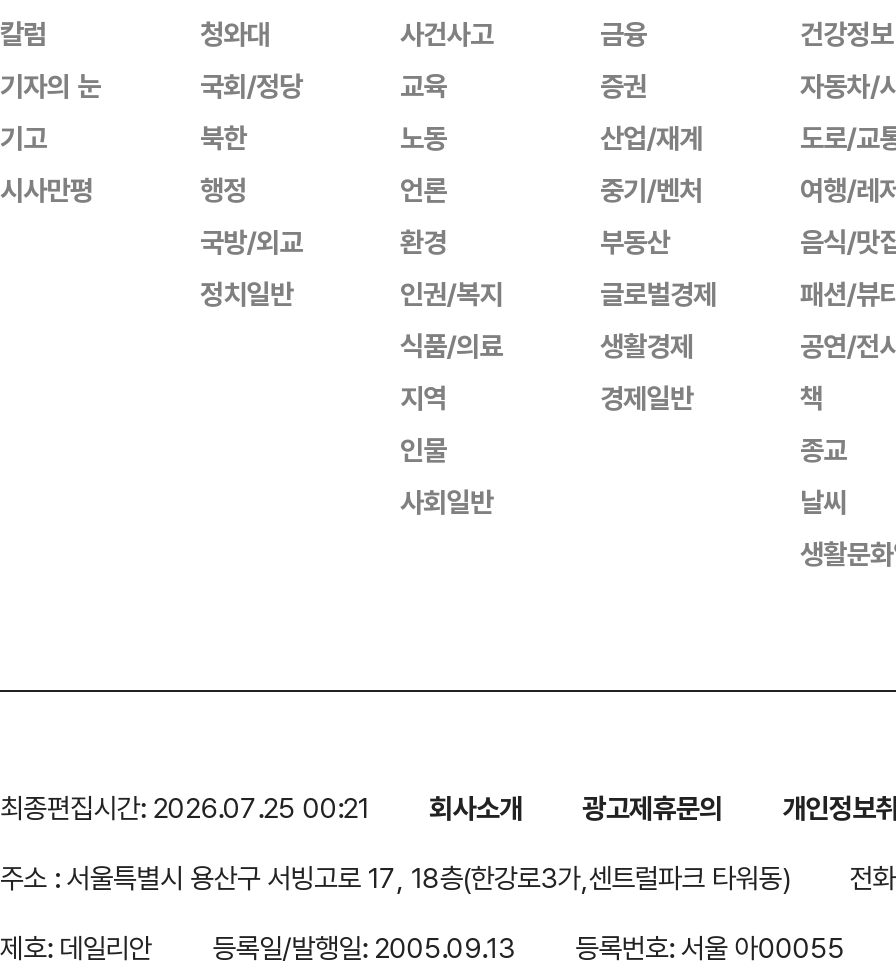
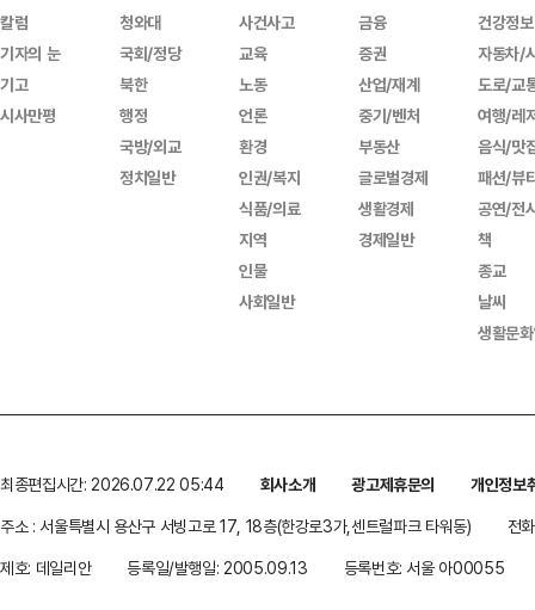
- 최종편집시간: 2026.07.25 00:21
+ 최종편집시간: 2026.07.22 05:44
